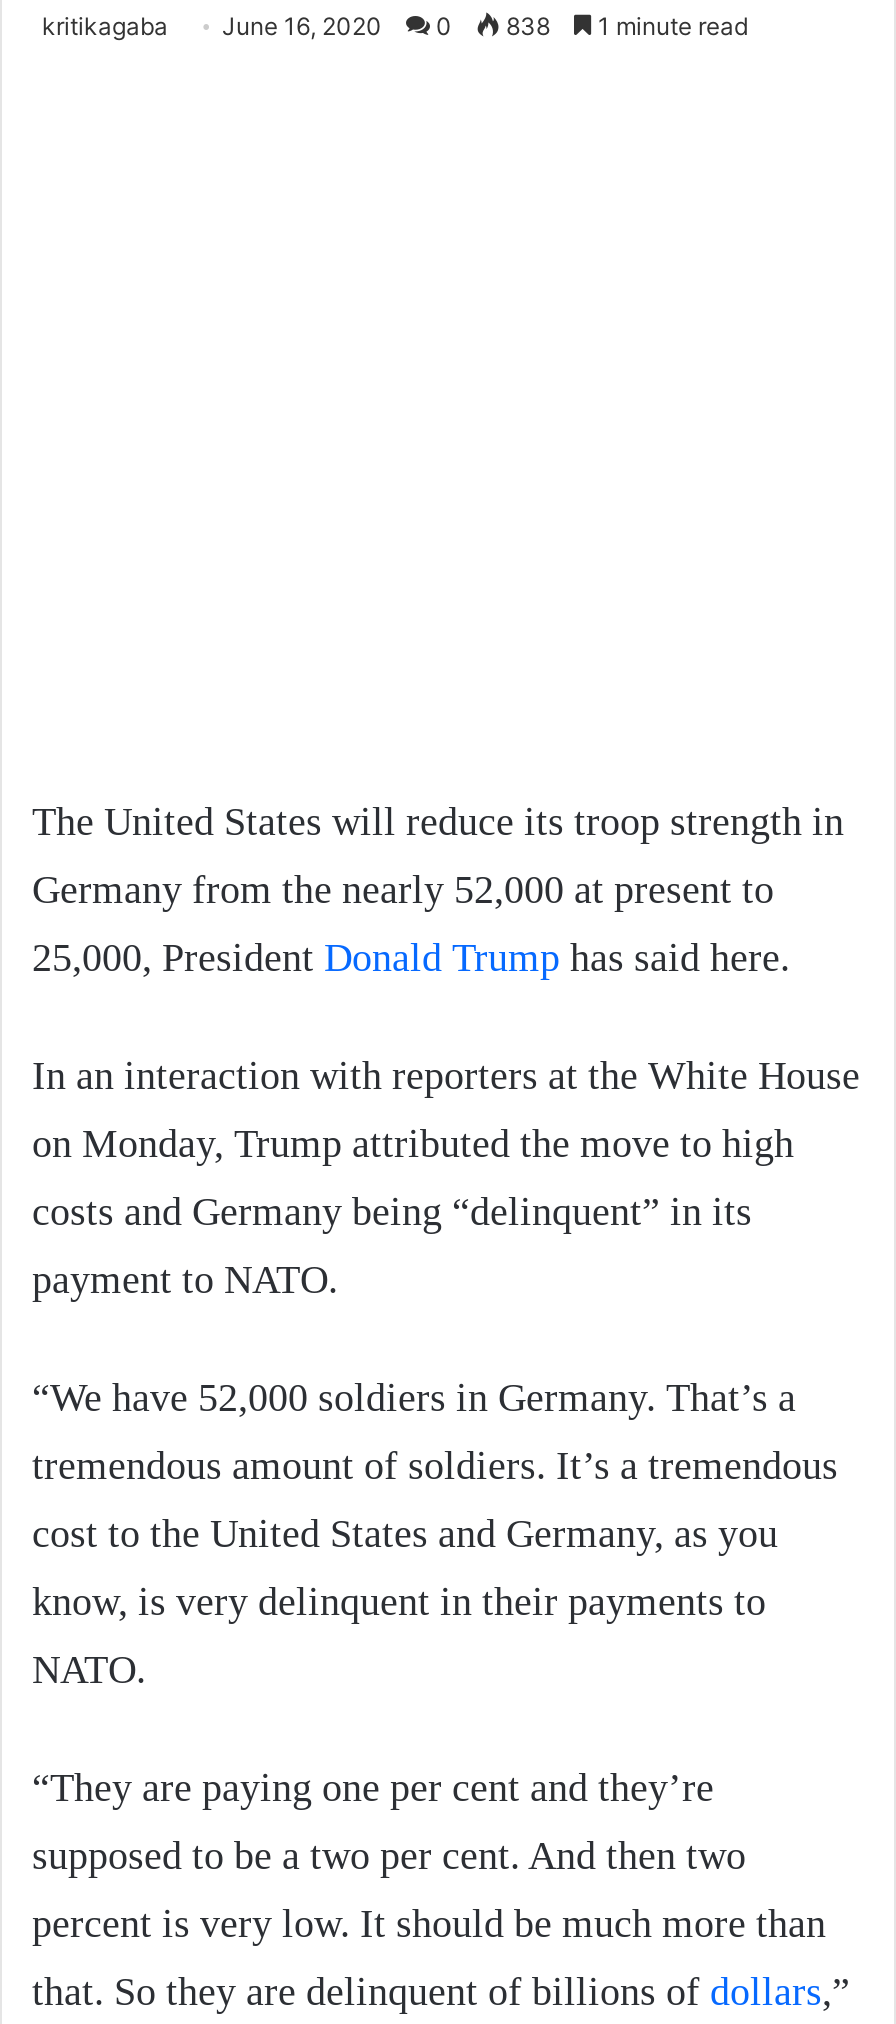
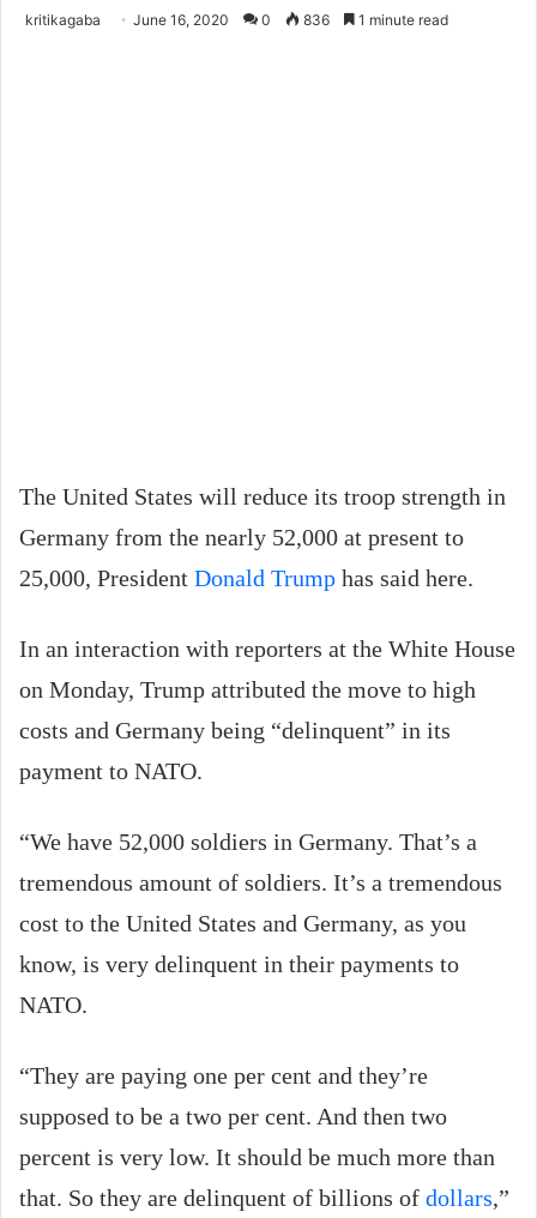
- kritikagaba June 16, 2020 0 838 1 minute read
+ kritikagaba June 16, 2020 0 836 1 minute read
